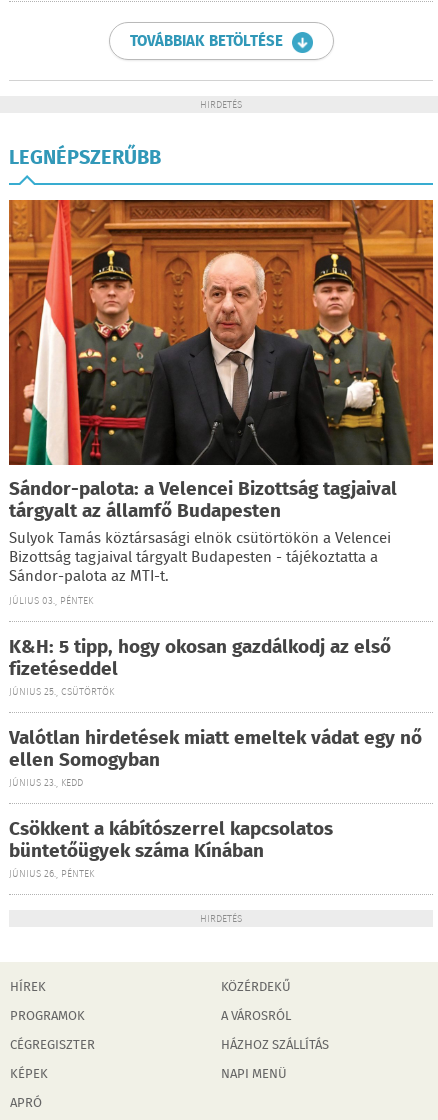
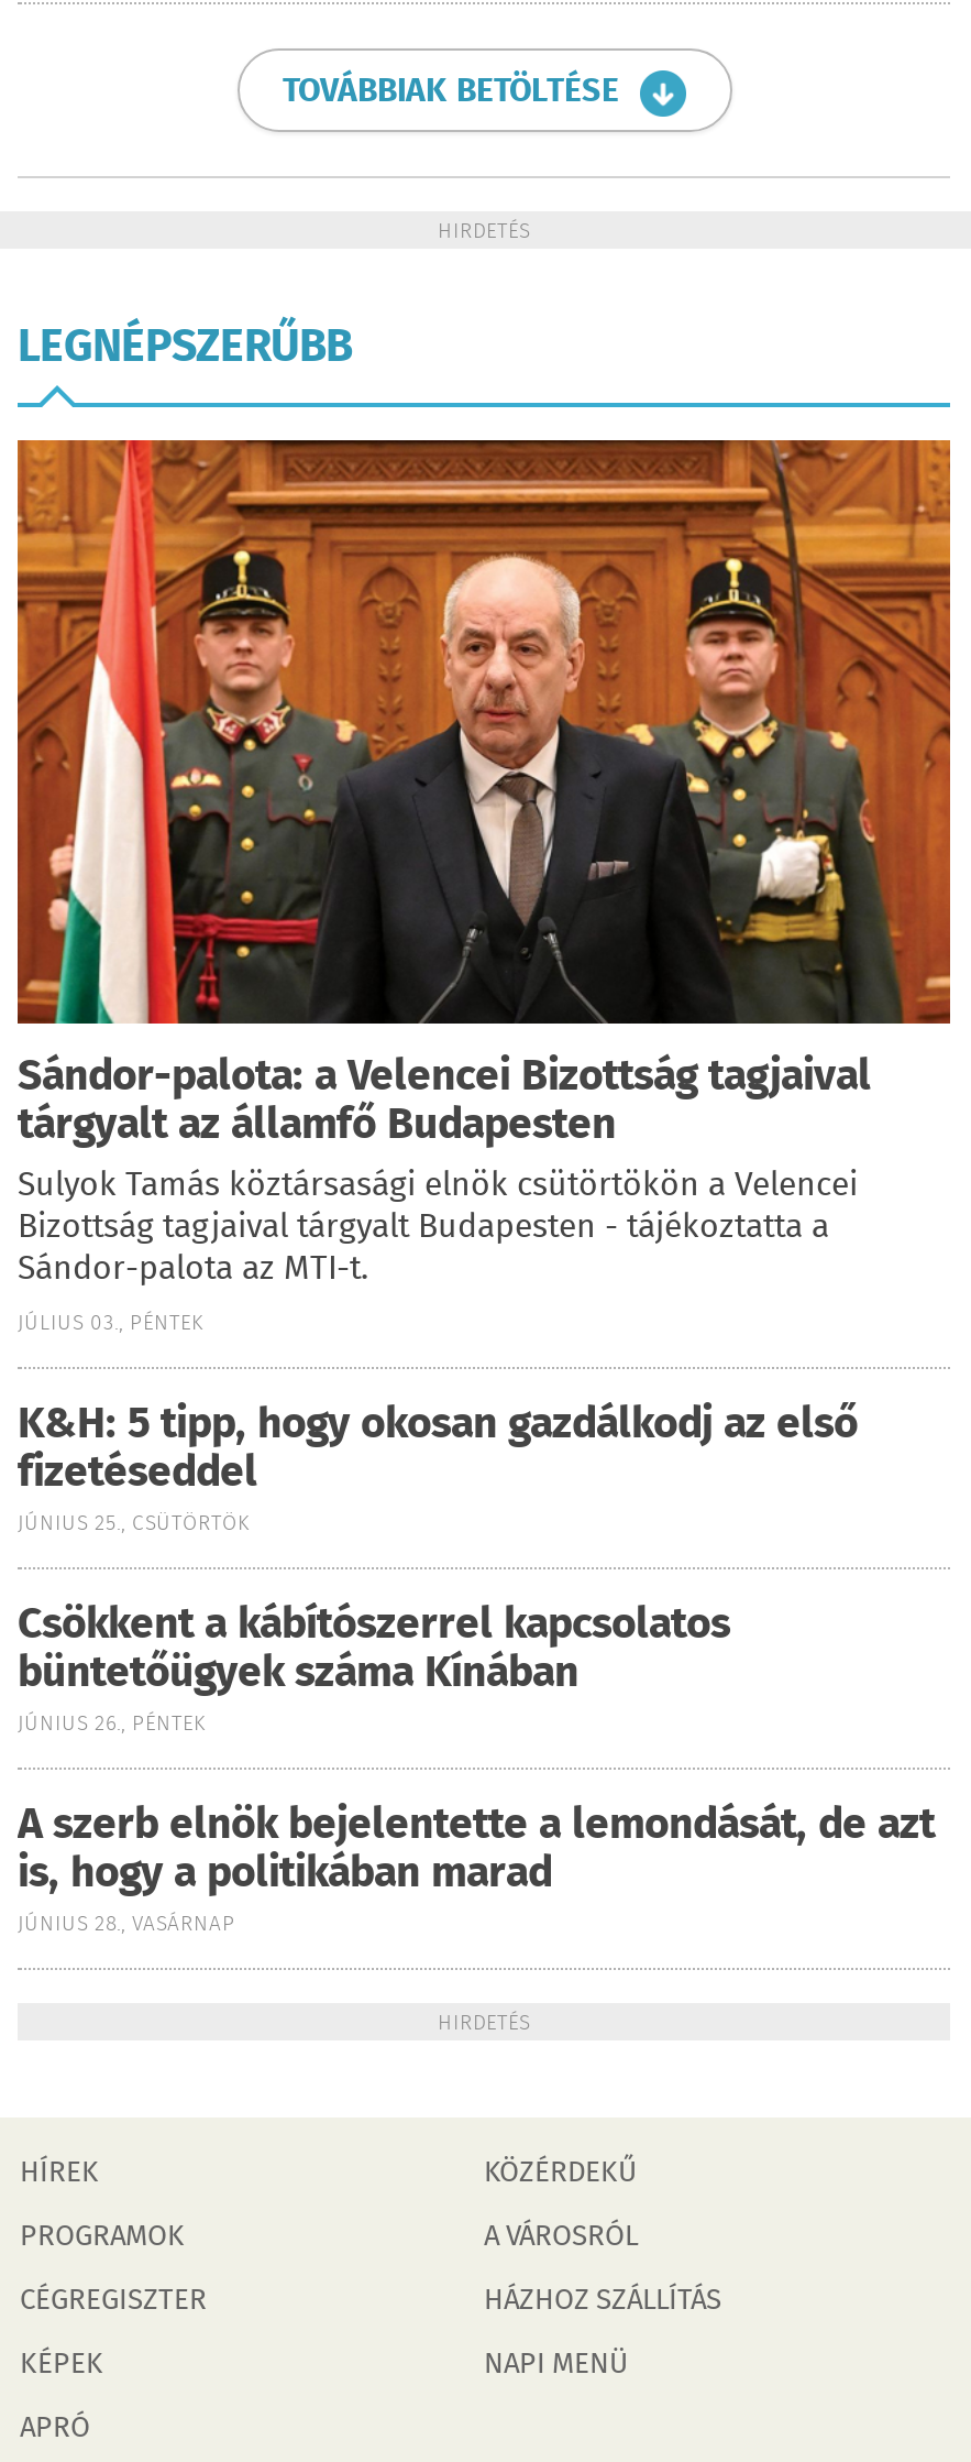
- Valótlan hirdetések miatt emeltek vádat egy nő
- ellen Somogyban
- JÚNIUS 23., KEDD

moved up: Csökkent a kábítószerrel kapcsolatos | büntetőügyek száma Kínában | JÚNIUS 26., PÉNTEK

+ A szerb elnök bejelentette a lemondását, de azt
+ is, hogy a politikában marad
+ JÚNIUS 28., VASÁRNAP
